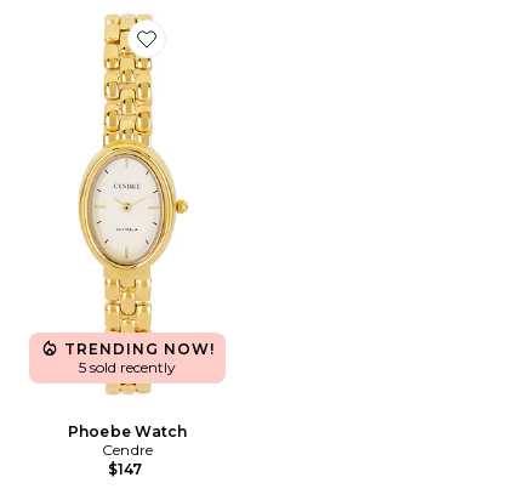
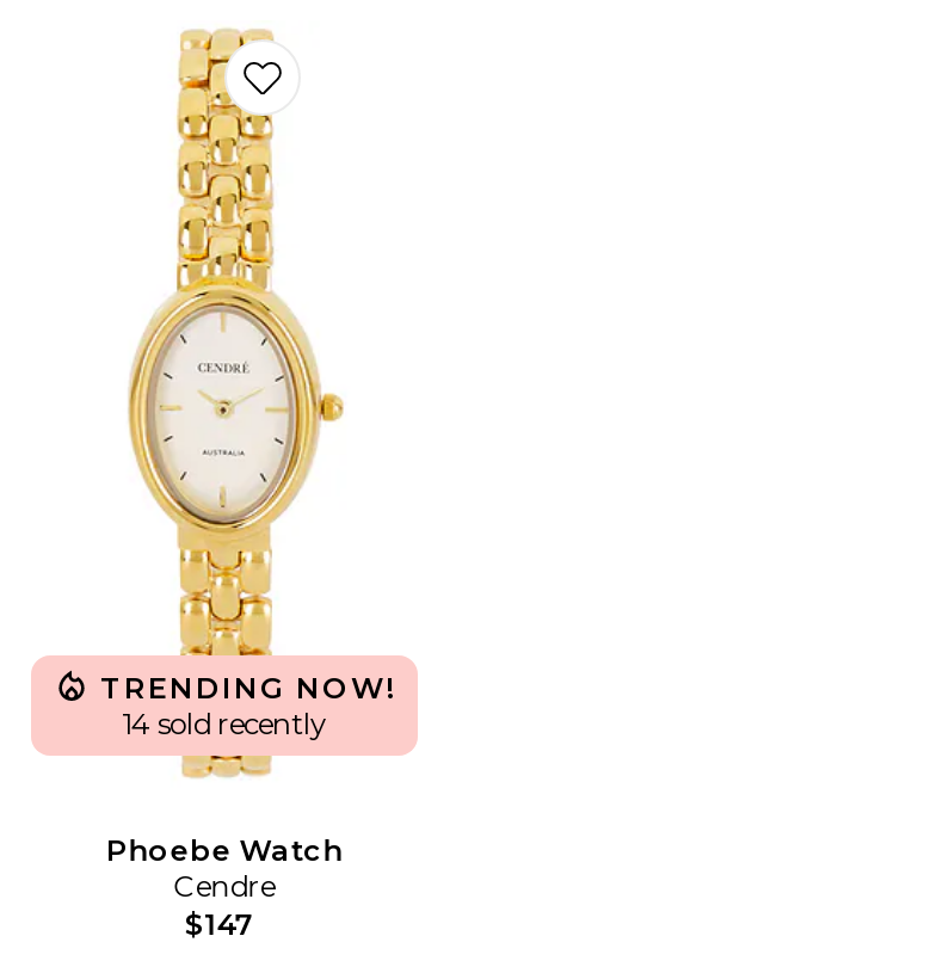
- 5 sold recently
+ 14 sold recently
